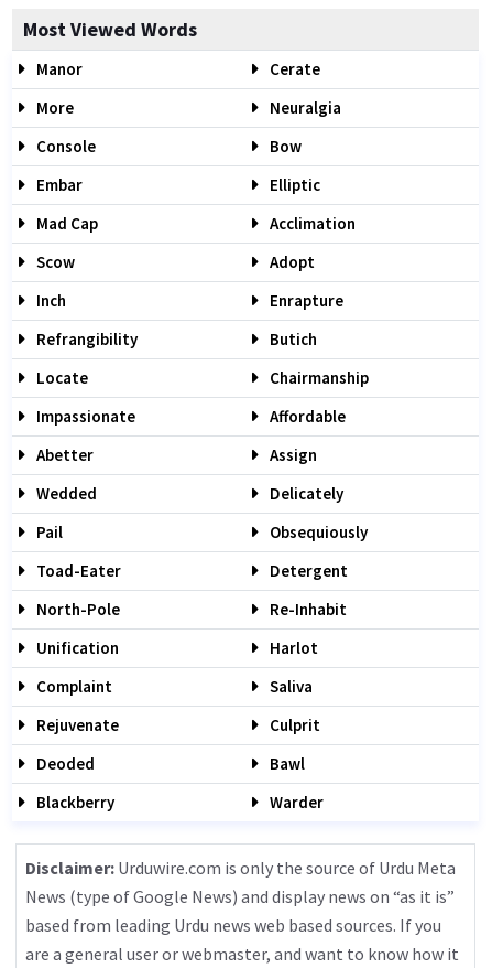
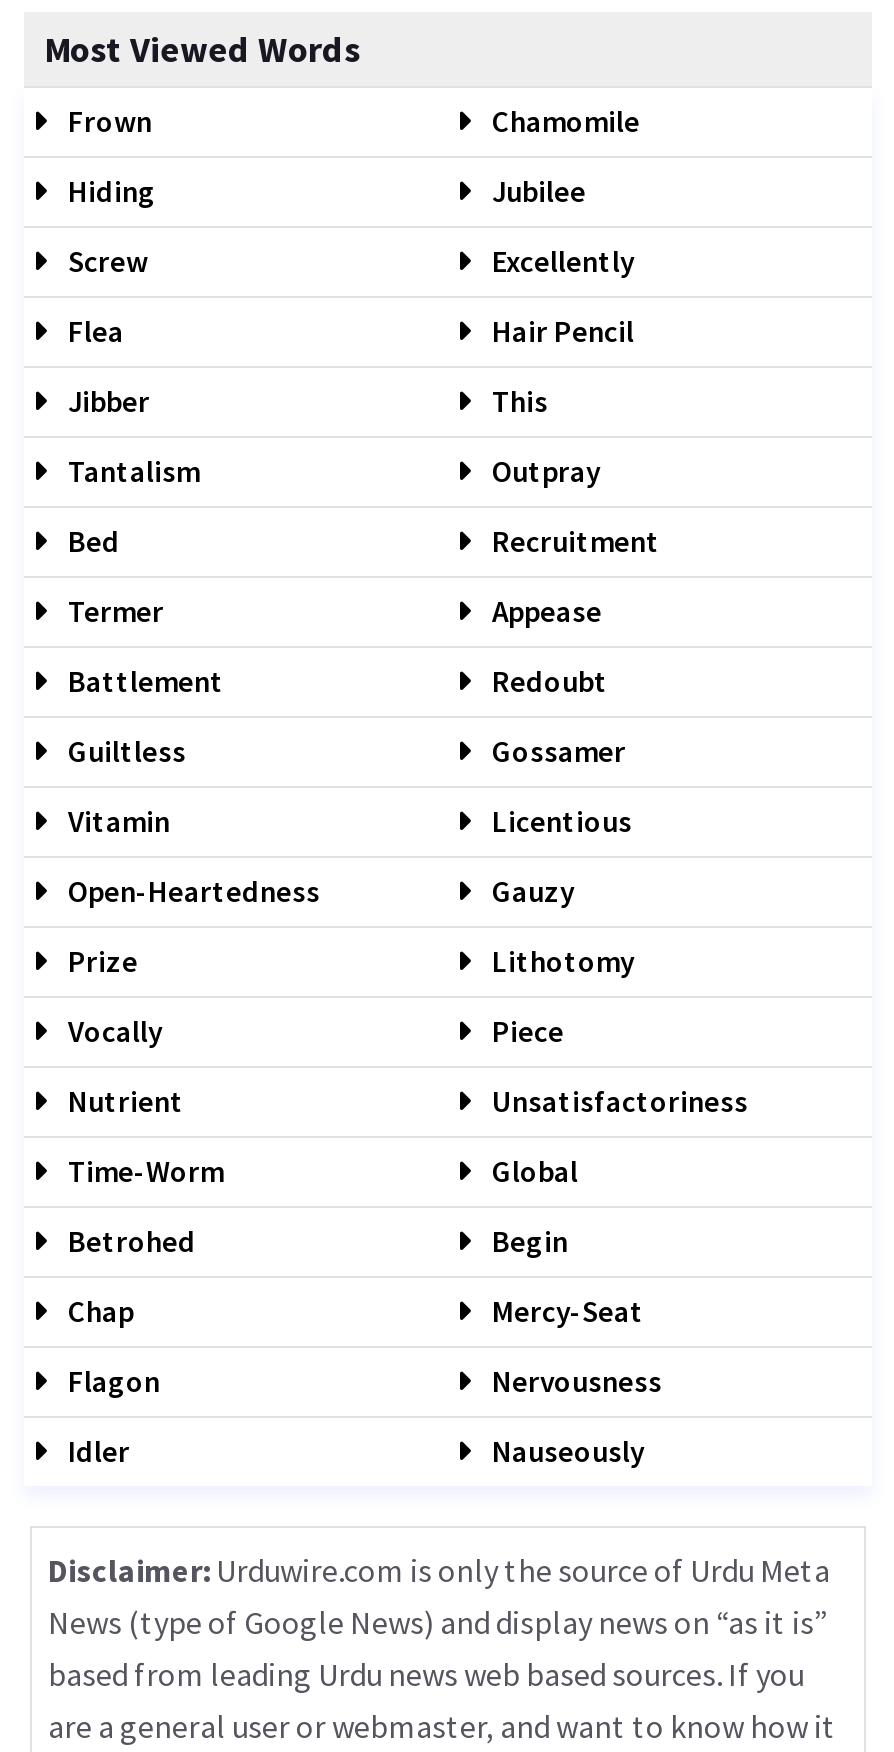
- Manor
- Cerate
+ Frown
+ Chamomile

- More
- Neuralgia
+ Hiding
+ Jubilee

- Console
- Bow
+ Screw
+ Excellently

- Embar
- Elliptic
+ Flea
+ Hair Pencil

- Mad Cap
- Acclimation
+ Jibber
+ This

- Scow
- Adopt
+ Tantalism
+ Outpray

- Inch
- Enrapture
+ Bed
+ Recruitment

- Refrangibility
- Butich
+ Termer
+ Appease

- Locate
- Chairmanship
+ Battlement
+ Redoubt

- Impassionate
- Affordable
+ Guiltless
+ Gossamer

- Abetter
- Assign
+ Vitamin
+ Licentious

- Wedded
- Delicately
+ Open-Heartedness
+ Gauzy

- Pail
- Obsequiously
+ Prize
+ Lithotomy

- Toad-Eater
- Detergent
+ Vocally
+ Piece

- North-Pole
- Re-Inhabit
+ Nutrient
+ Unsatisfactoriness

- Unification
- Harlot
+ Time-Worm
+ Global

- Complaint
- Saliva
+ Betrohed
+ Begin

- Rejuvenate
- Culprit
+ Chap
+ Mercy-Seat

- Deoded
- Bawl
+ Flagon
+ Nervousness

- Blackberry
- Warder
+ Idler
+ Nauseously
